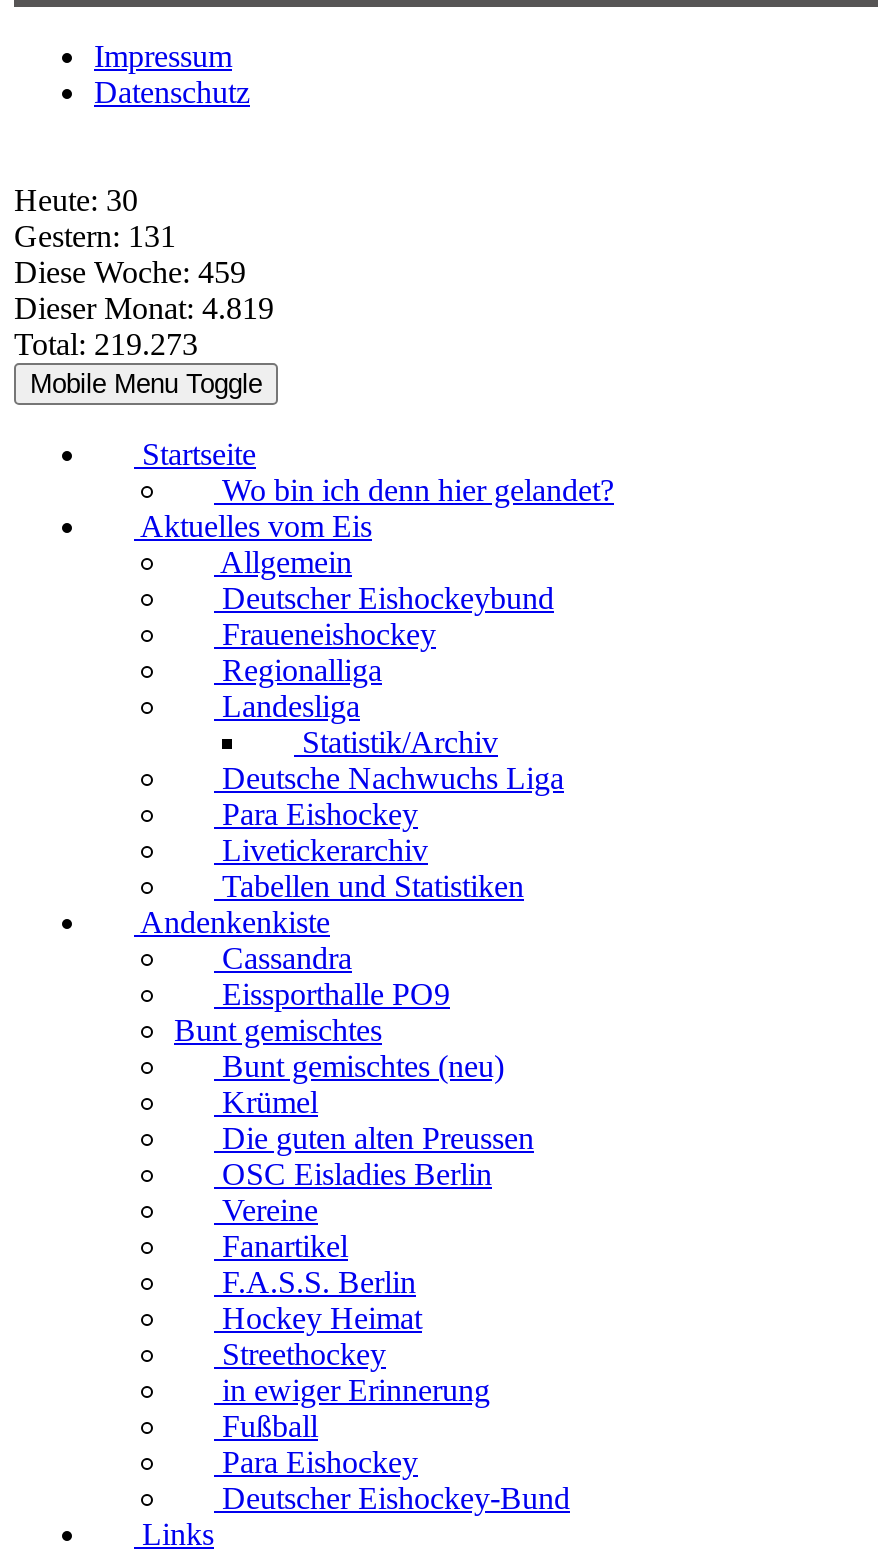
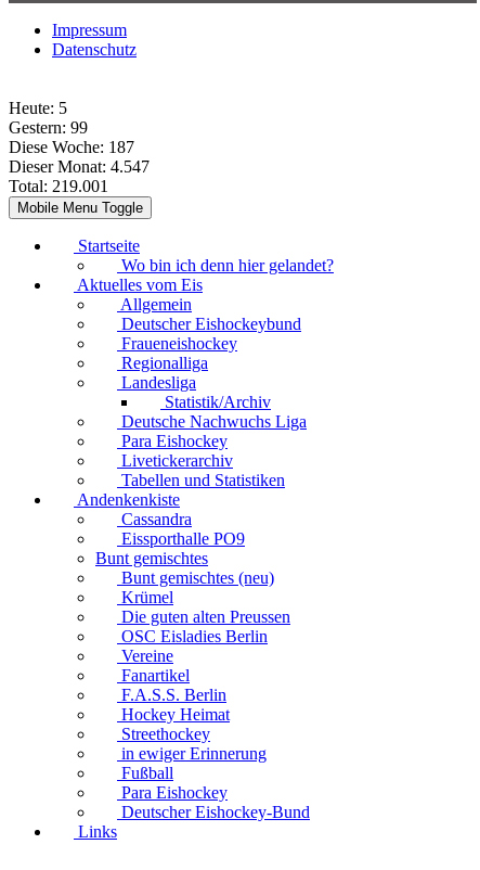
- Heute: 30
+ Heute: 5

- Gestern: 131
+ Gestern: 99

- Diese Woche: 459
+ Diese Woche: 187

- Dieser Monat: 4.819
+ Dieser Monat: 4.547

- Total: 219.273
+ Total: 219.001
